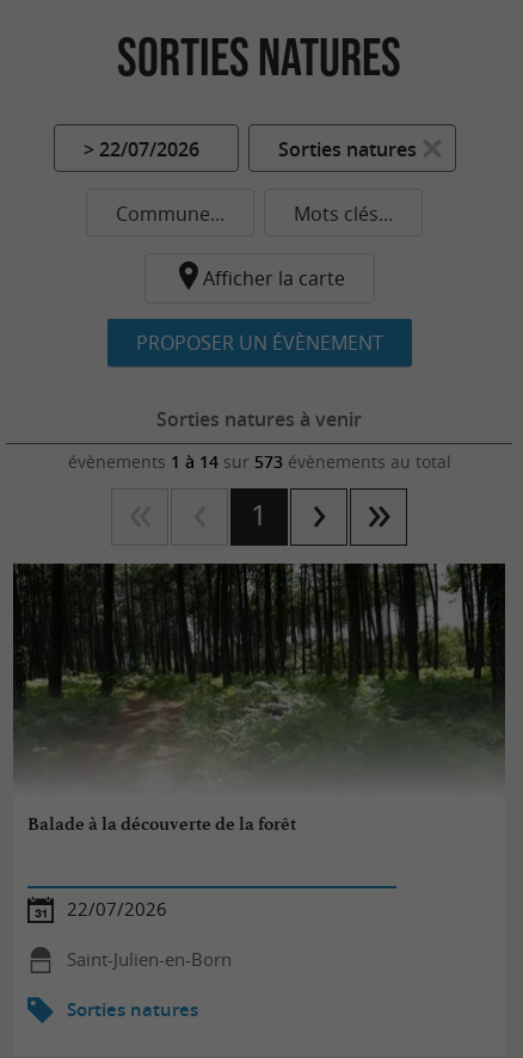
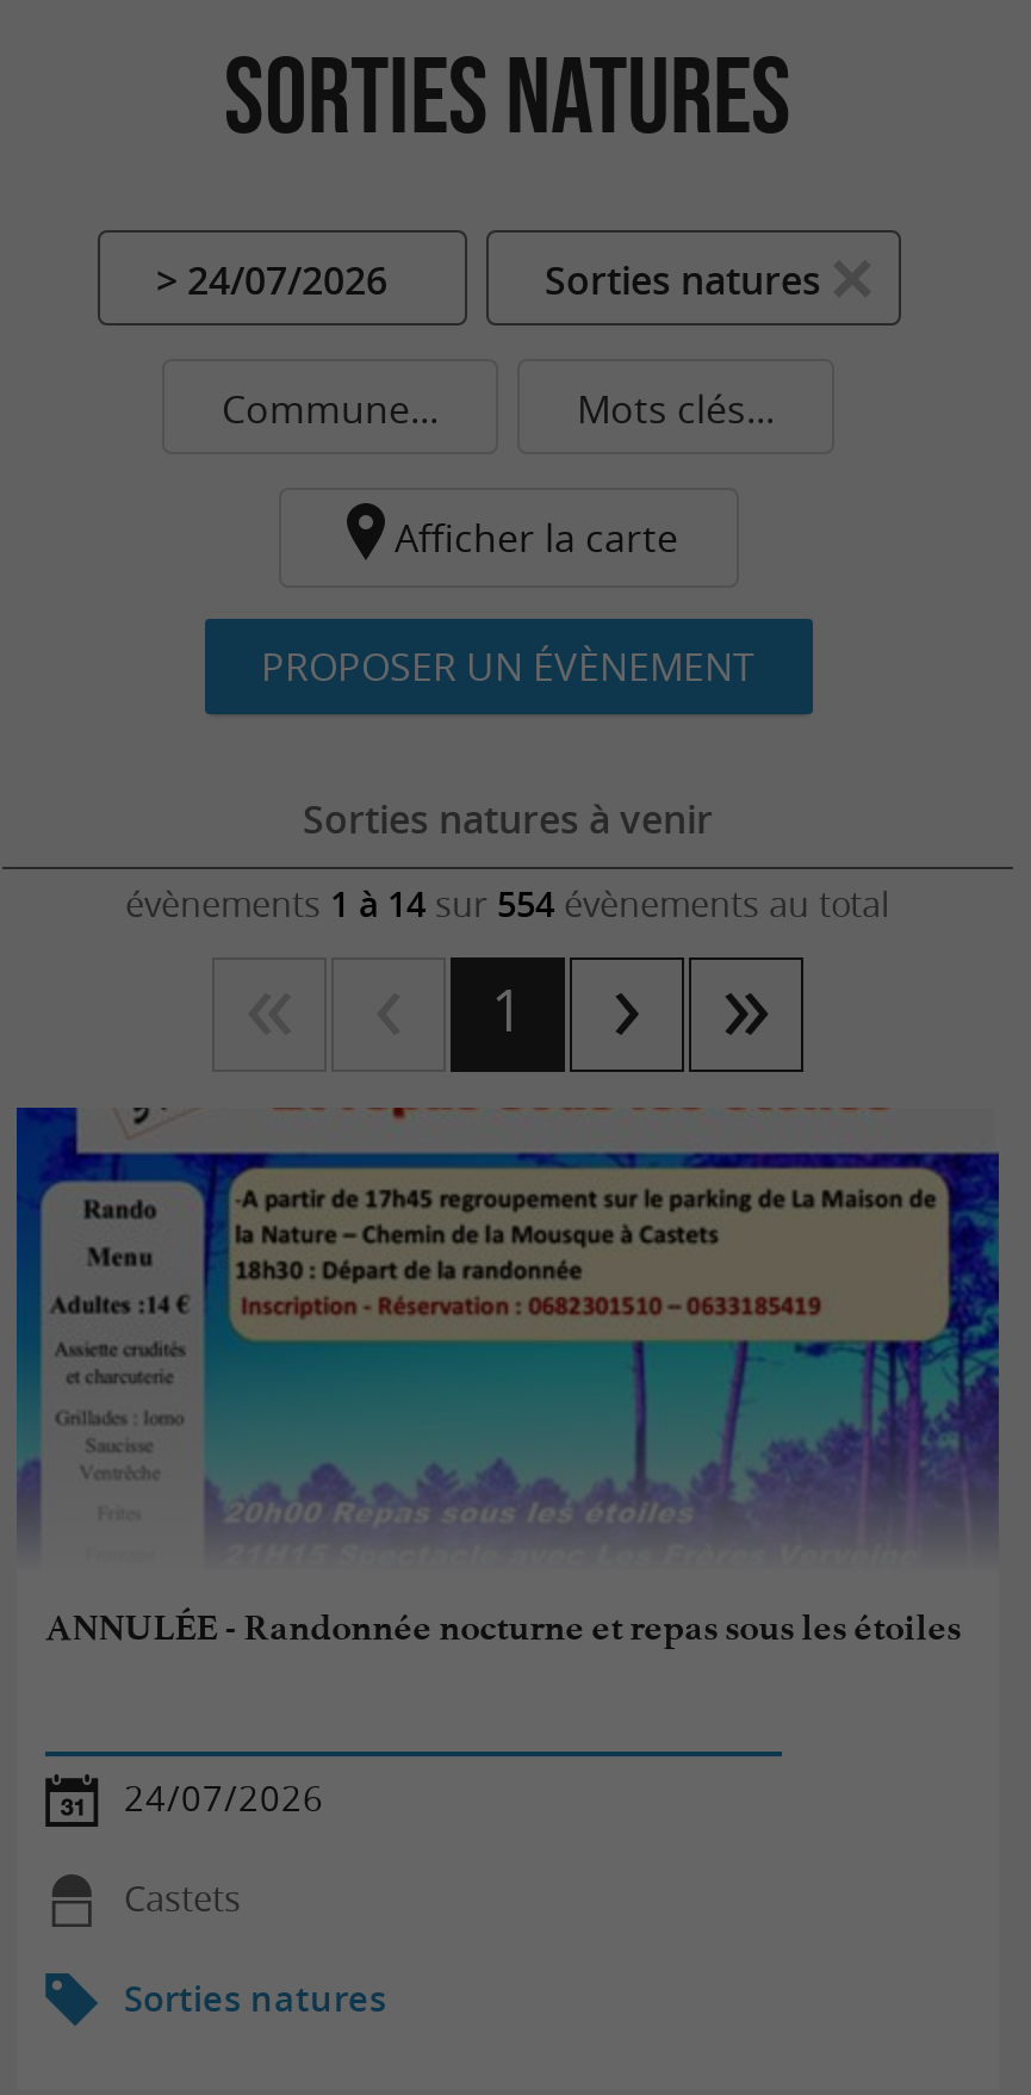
- > 22/07/2026
+ > 24/07/2026

- évènements 1 à 14 sur 573 évènements au total
+ évènements 1 à 14 sur 554 évènements au total

- [image]
- Balade à la découverte de la forêt
+ [image]
+ ANNULÉE - Randonnée nocturne et repas sous les étoiles

- 22/07/2026
+ 24/07/2026

- Saint-Julien-en-Born
+ Castets
